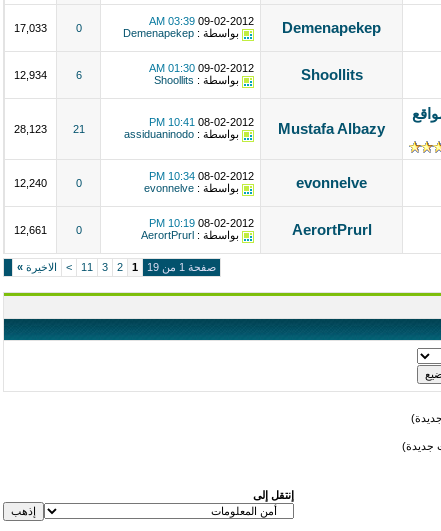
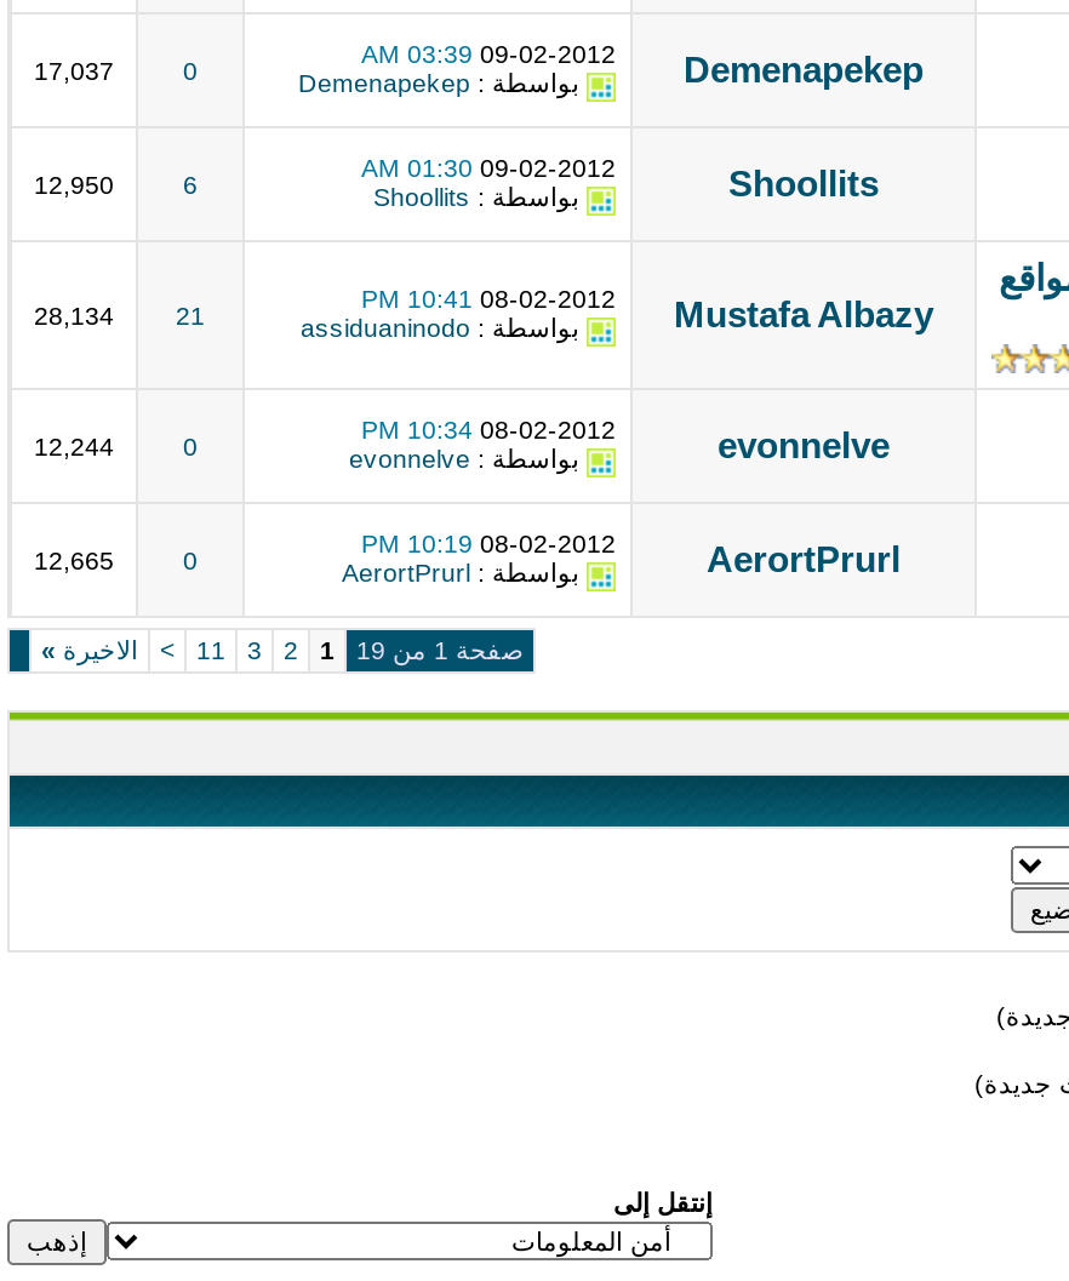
- 17,033
+ 17,037

- 12,934
+ 12,950

- 28,123
+ 28,134

- 12,240
+ 12,244

- 12,661
+ 12,665
